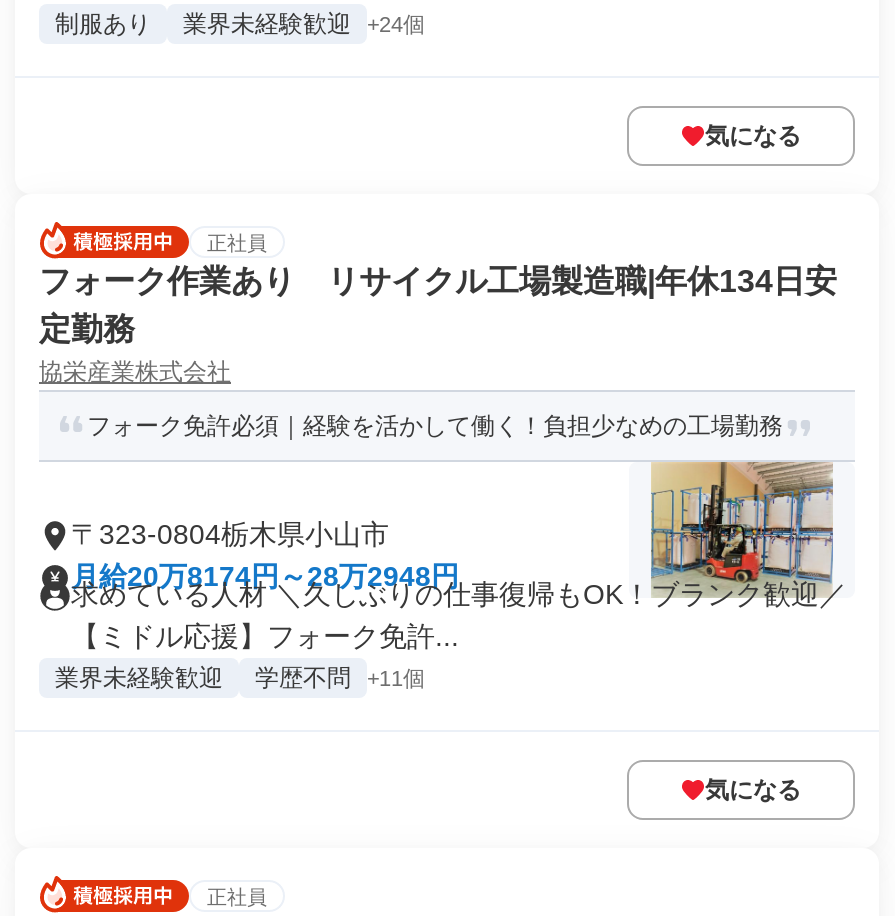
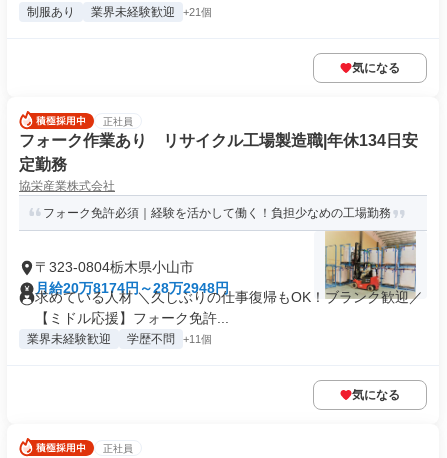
- 制服あり 業界未経験歓迎 +24個
+ 制服あり 業界未経験歓迎 +21個
